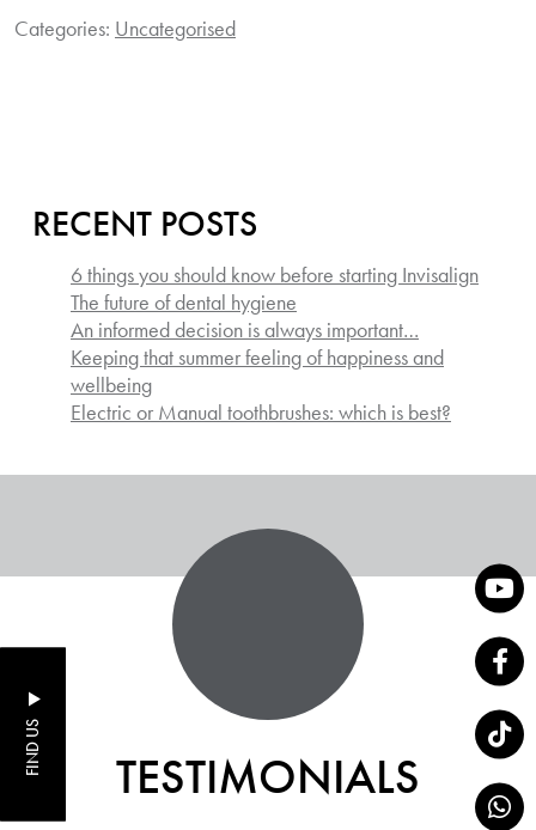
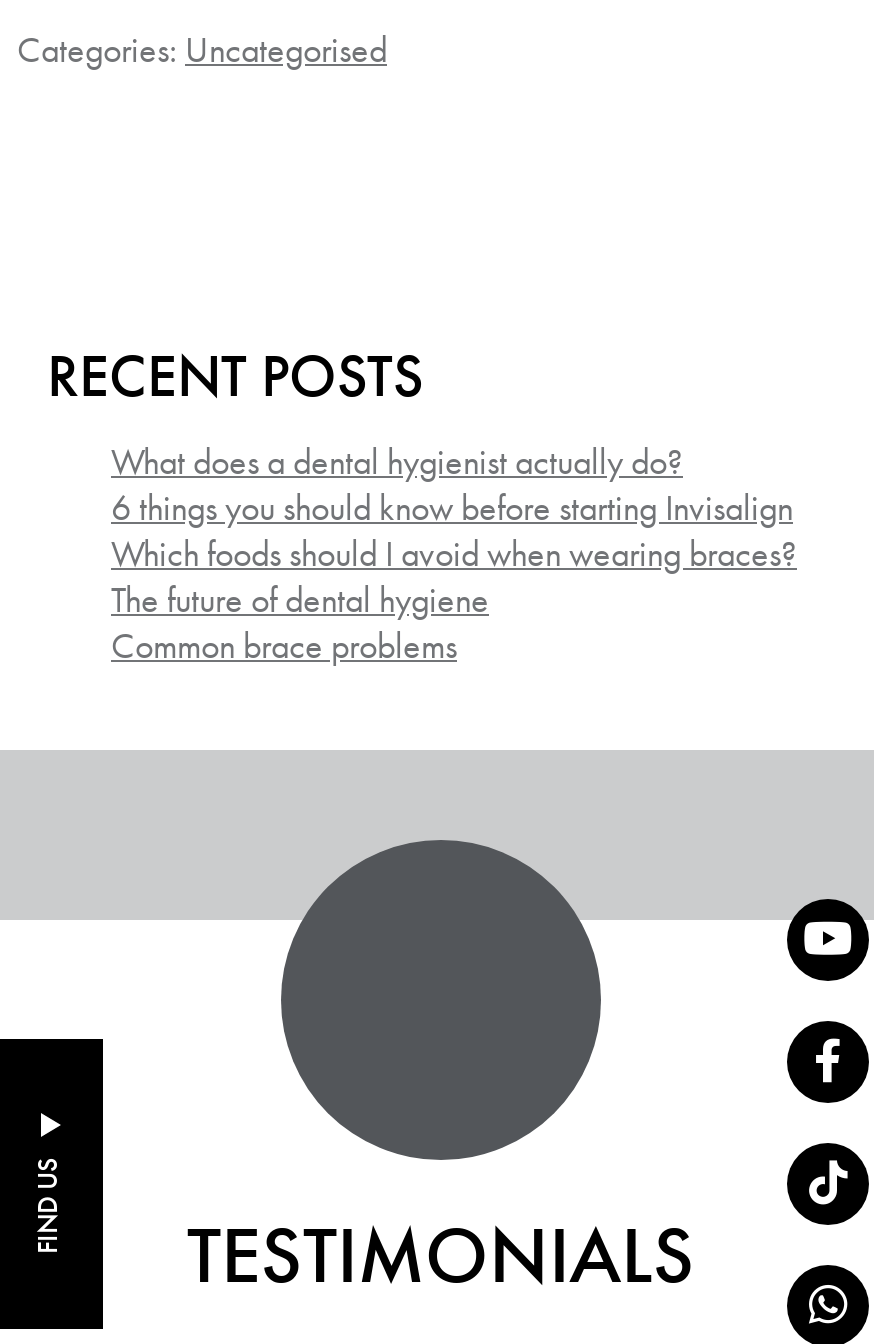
+ What does a dental hygienist actually do?

moved down: 6 things you should know before starting Invisalign

+ Which foods should I avoid when wearing braces?

moved down: The future of dental hygiene

- An informed decision is always important…
- Keeping that summer feeling of happiness and
- wellbeing
- Electric or Manual toothbrushes: which is best?
+ Common brace problems
